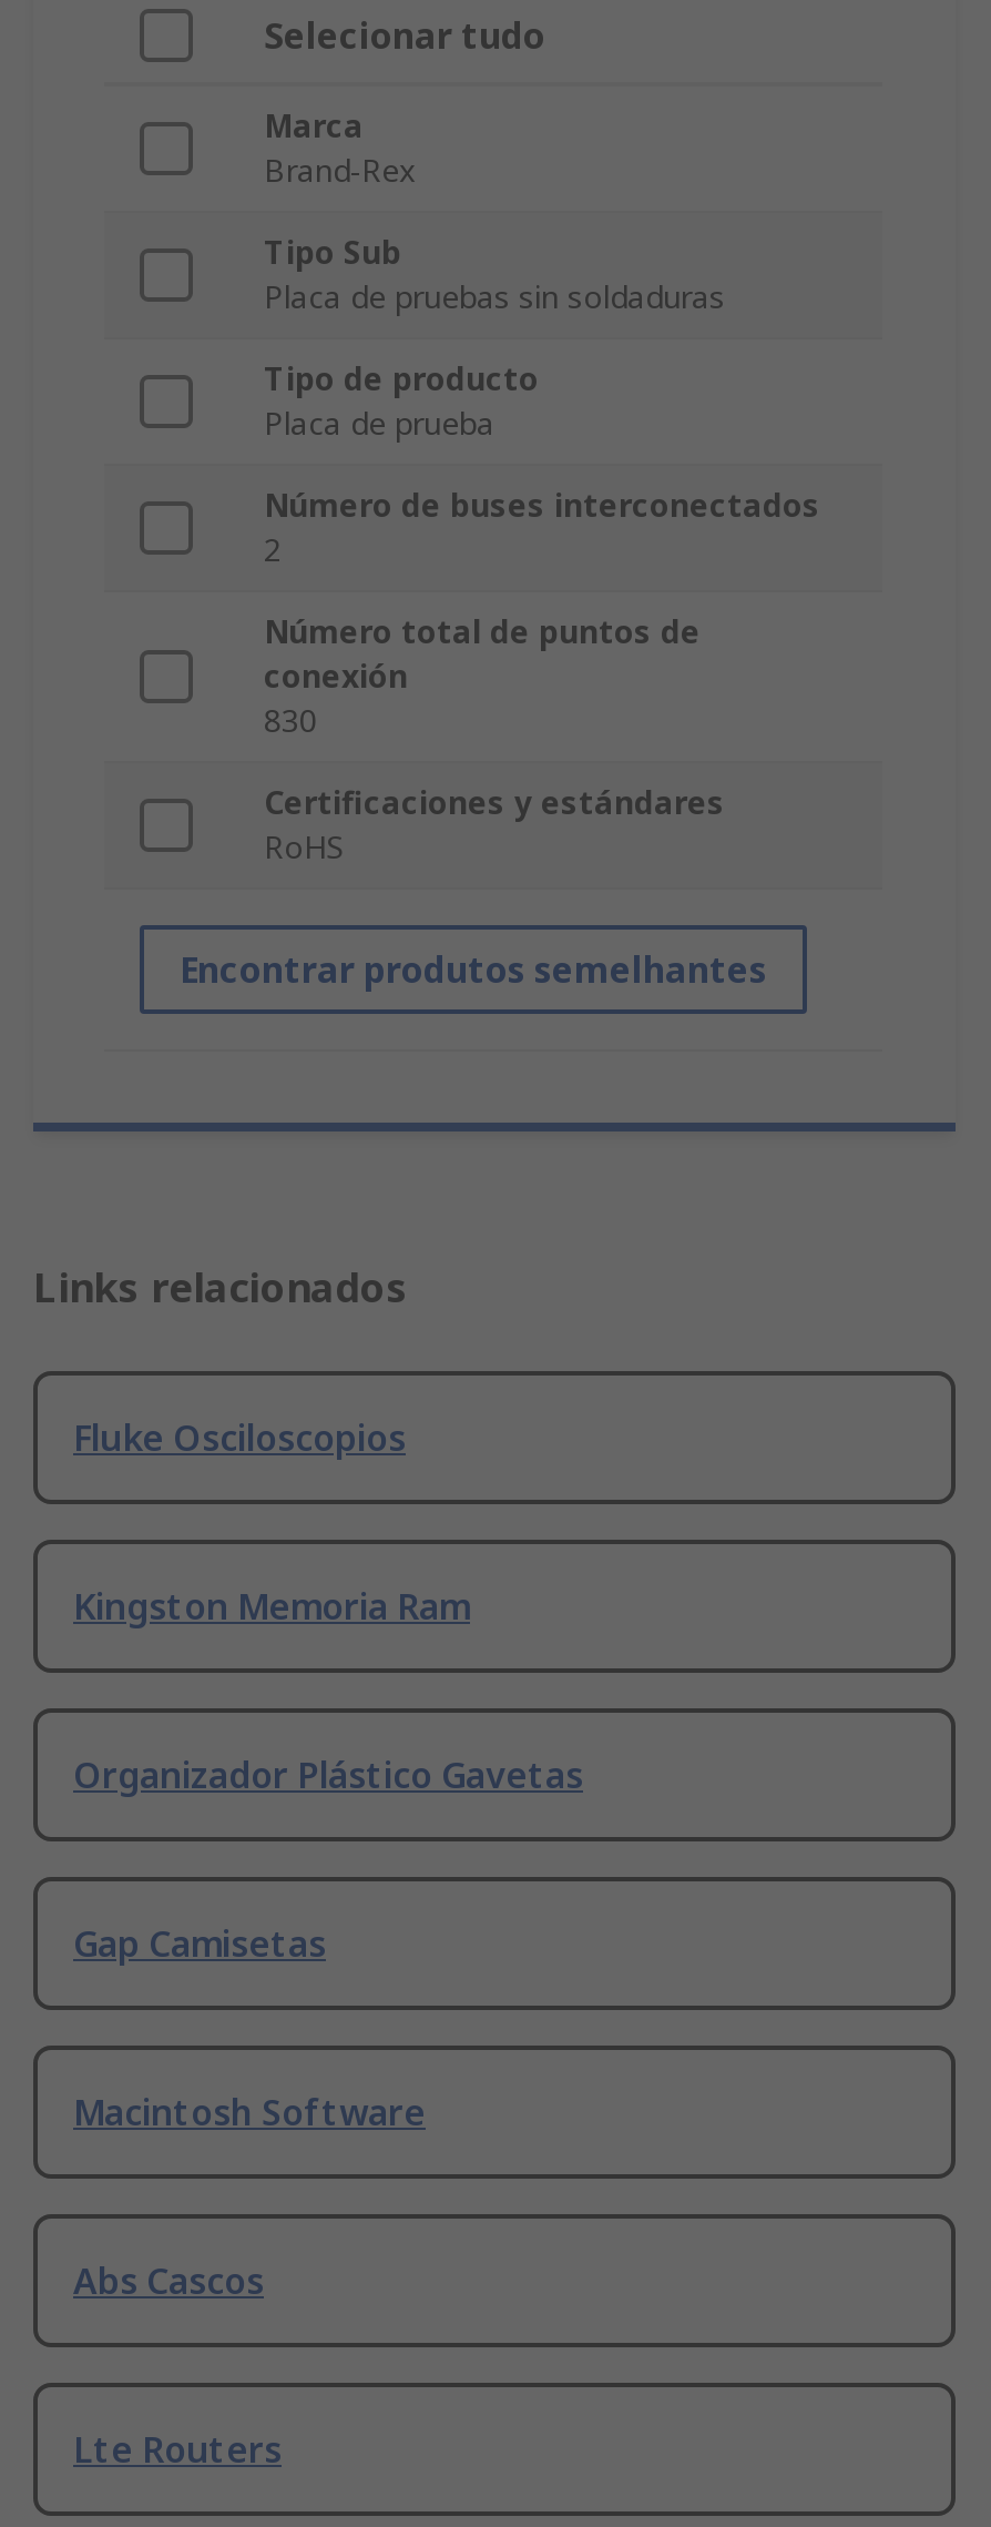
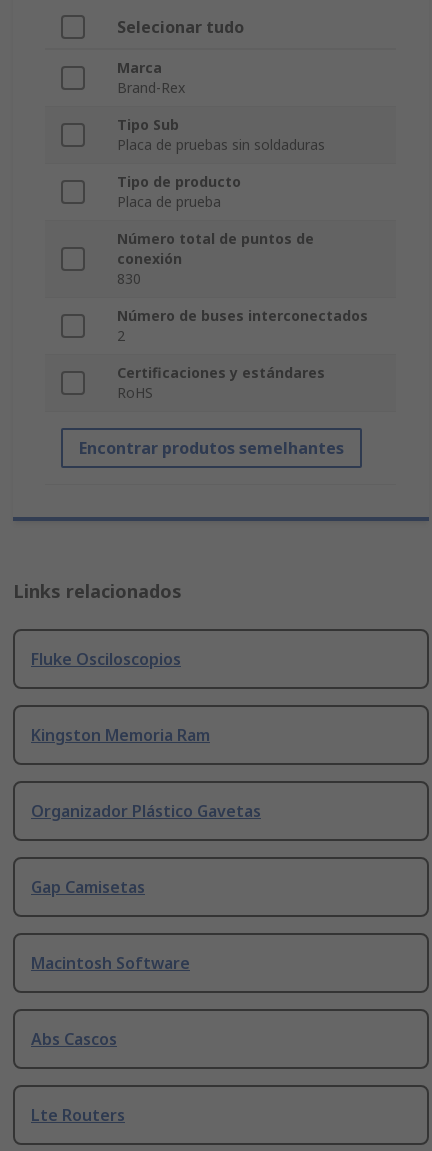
moved down: Número de buses interconectados | 2

moved up: Número total de puntos de | conexión | 830
